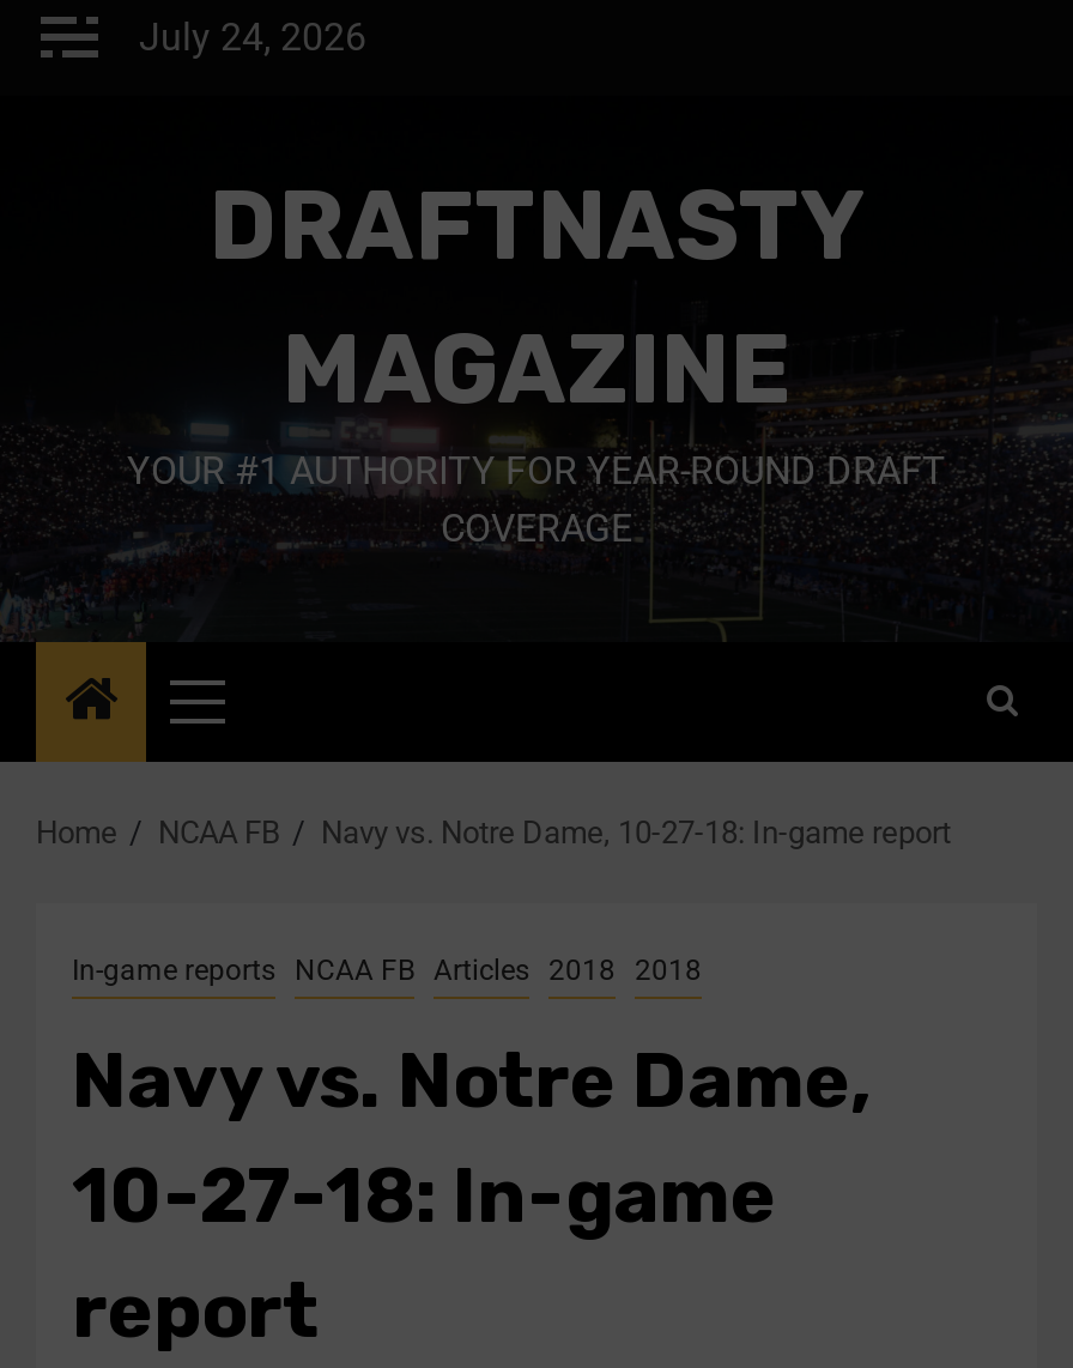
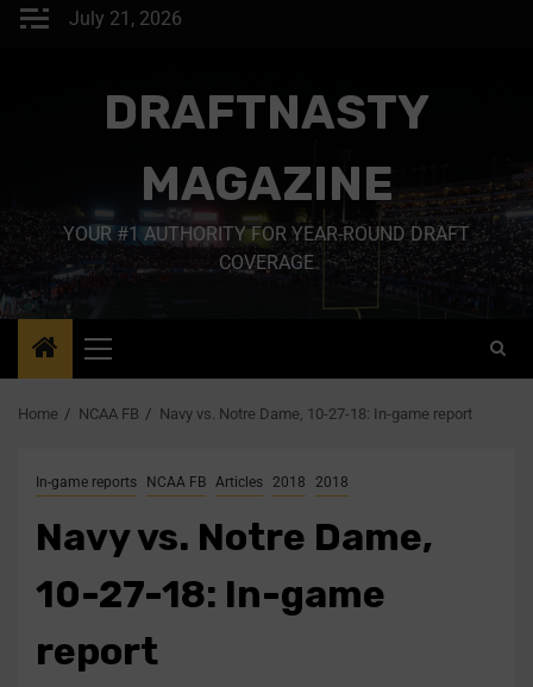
- July 24, 2026
+ July 21, 2026
